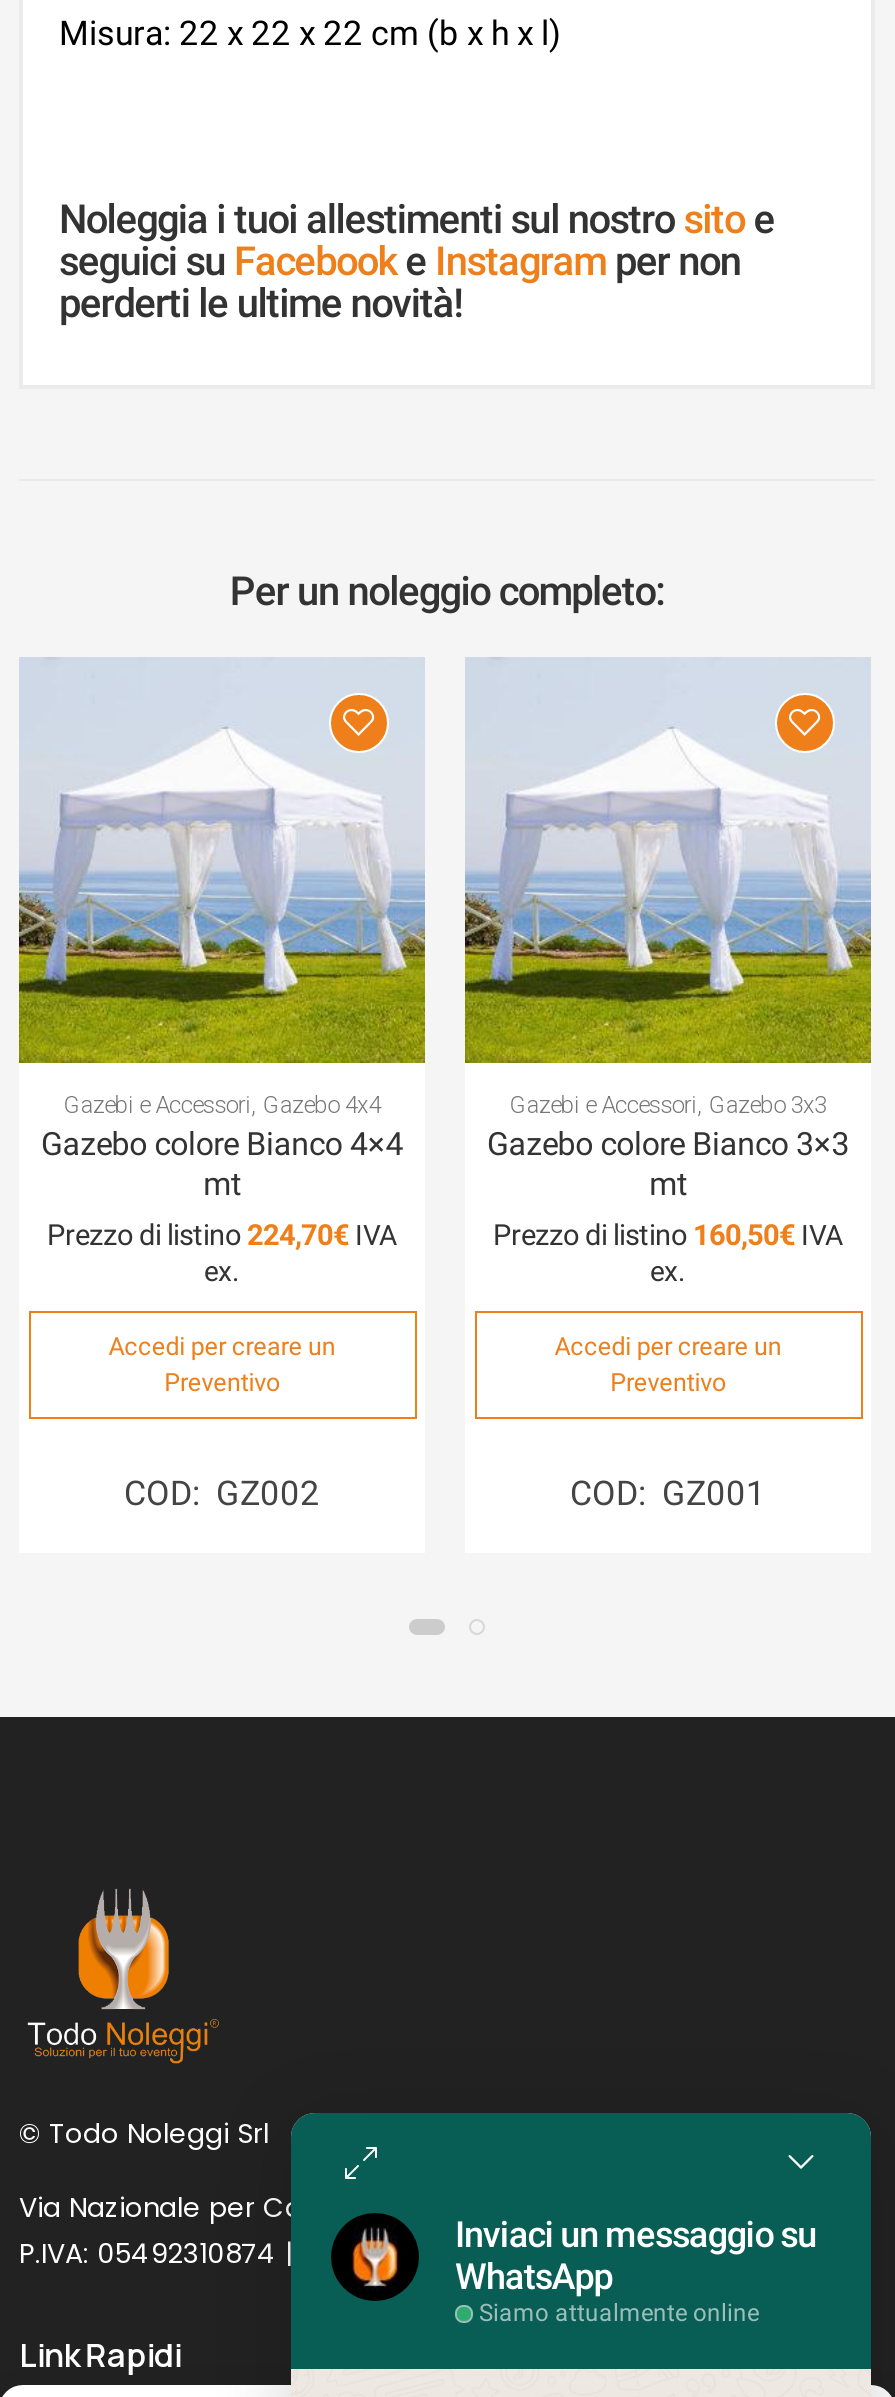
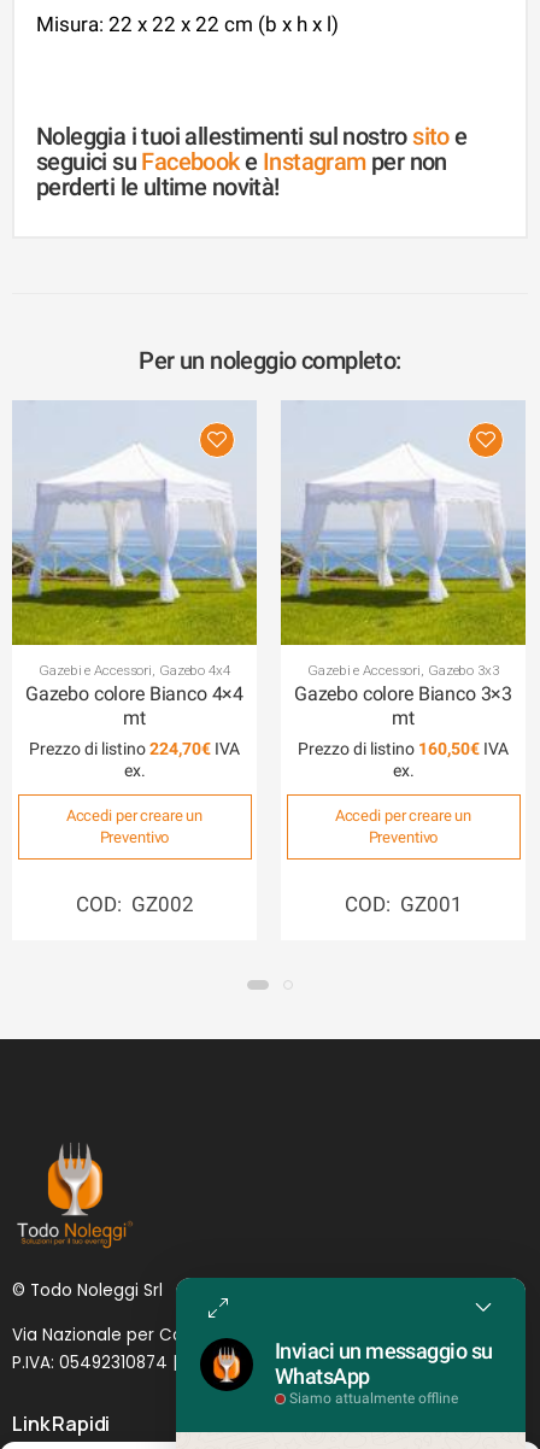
- Siamo attualmente online
+ Siamo attualmente offline
